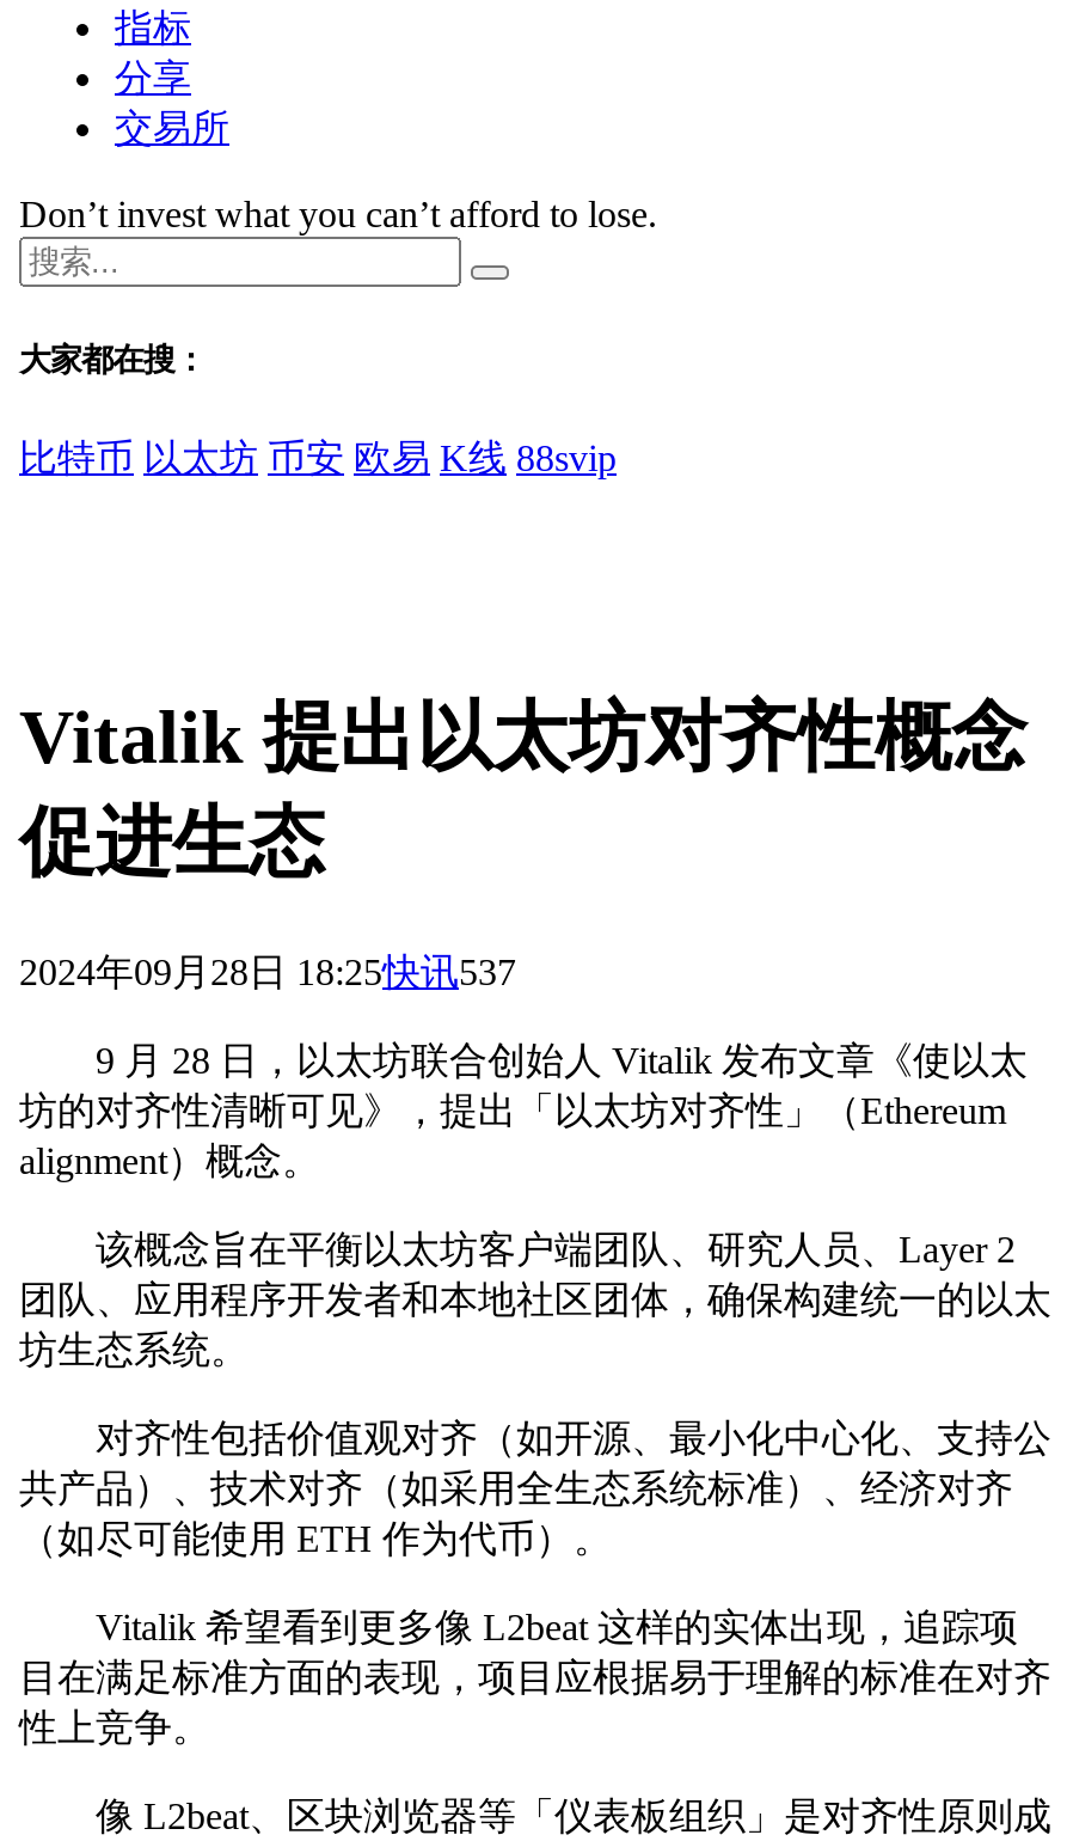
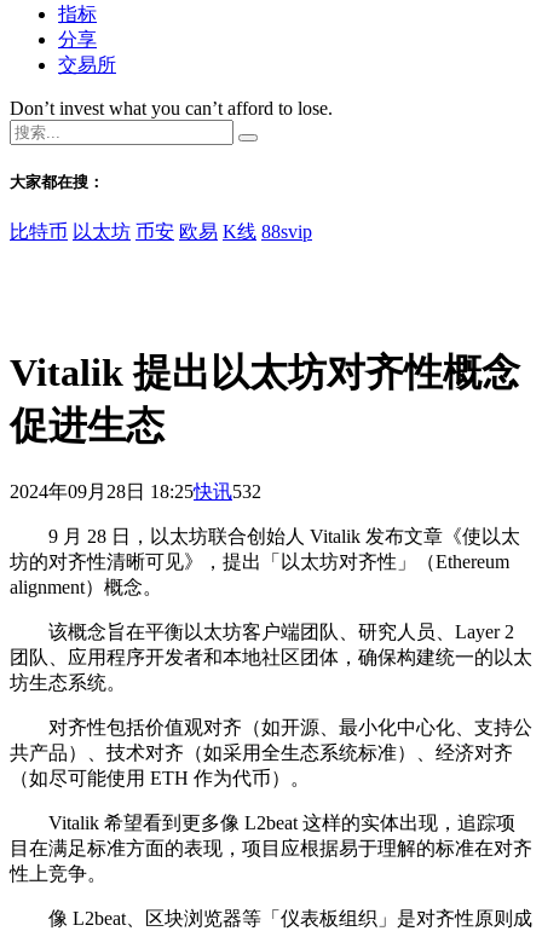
- 2024年09月28日 18:25快讯537
+ 2024年09月28日 18:25快讯532
